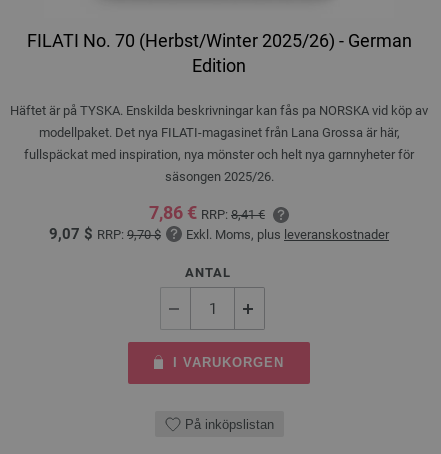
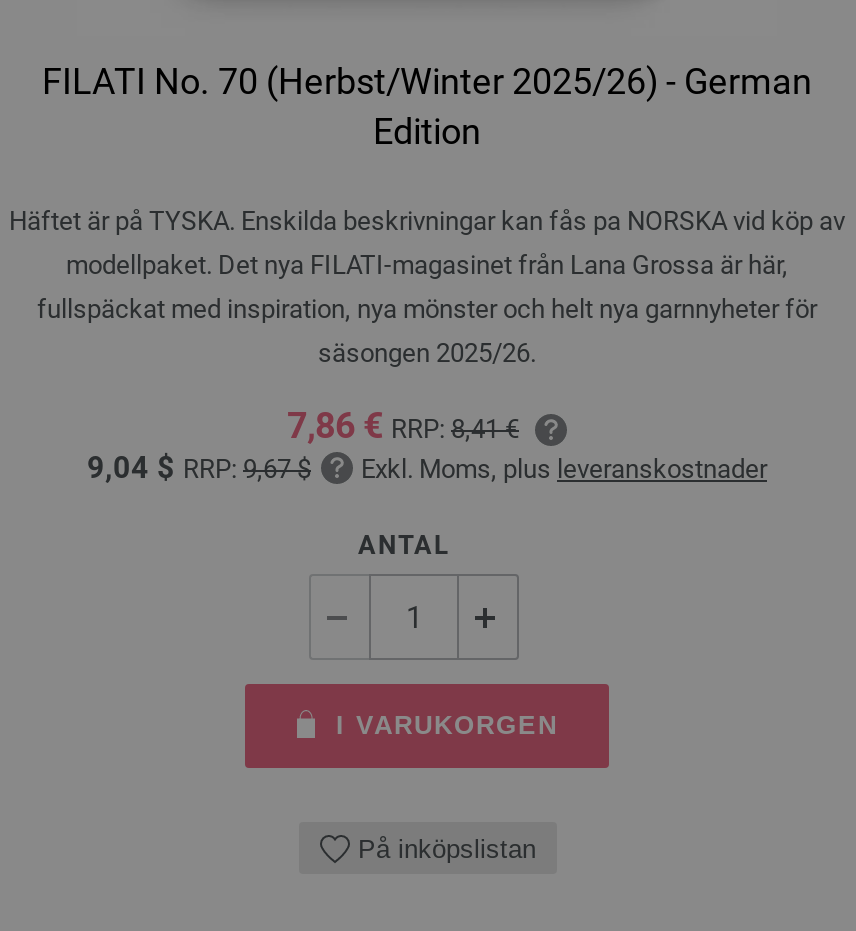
- 9,07 $RRP: 9,70 $ Exkl. Moms, plus leveranskostnader
+ 9,04 $RRP: 9,67 $ Exkl. Moms, plus leveranskostnader
